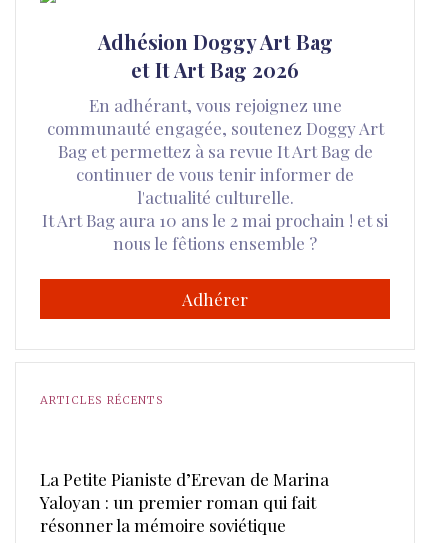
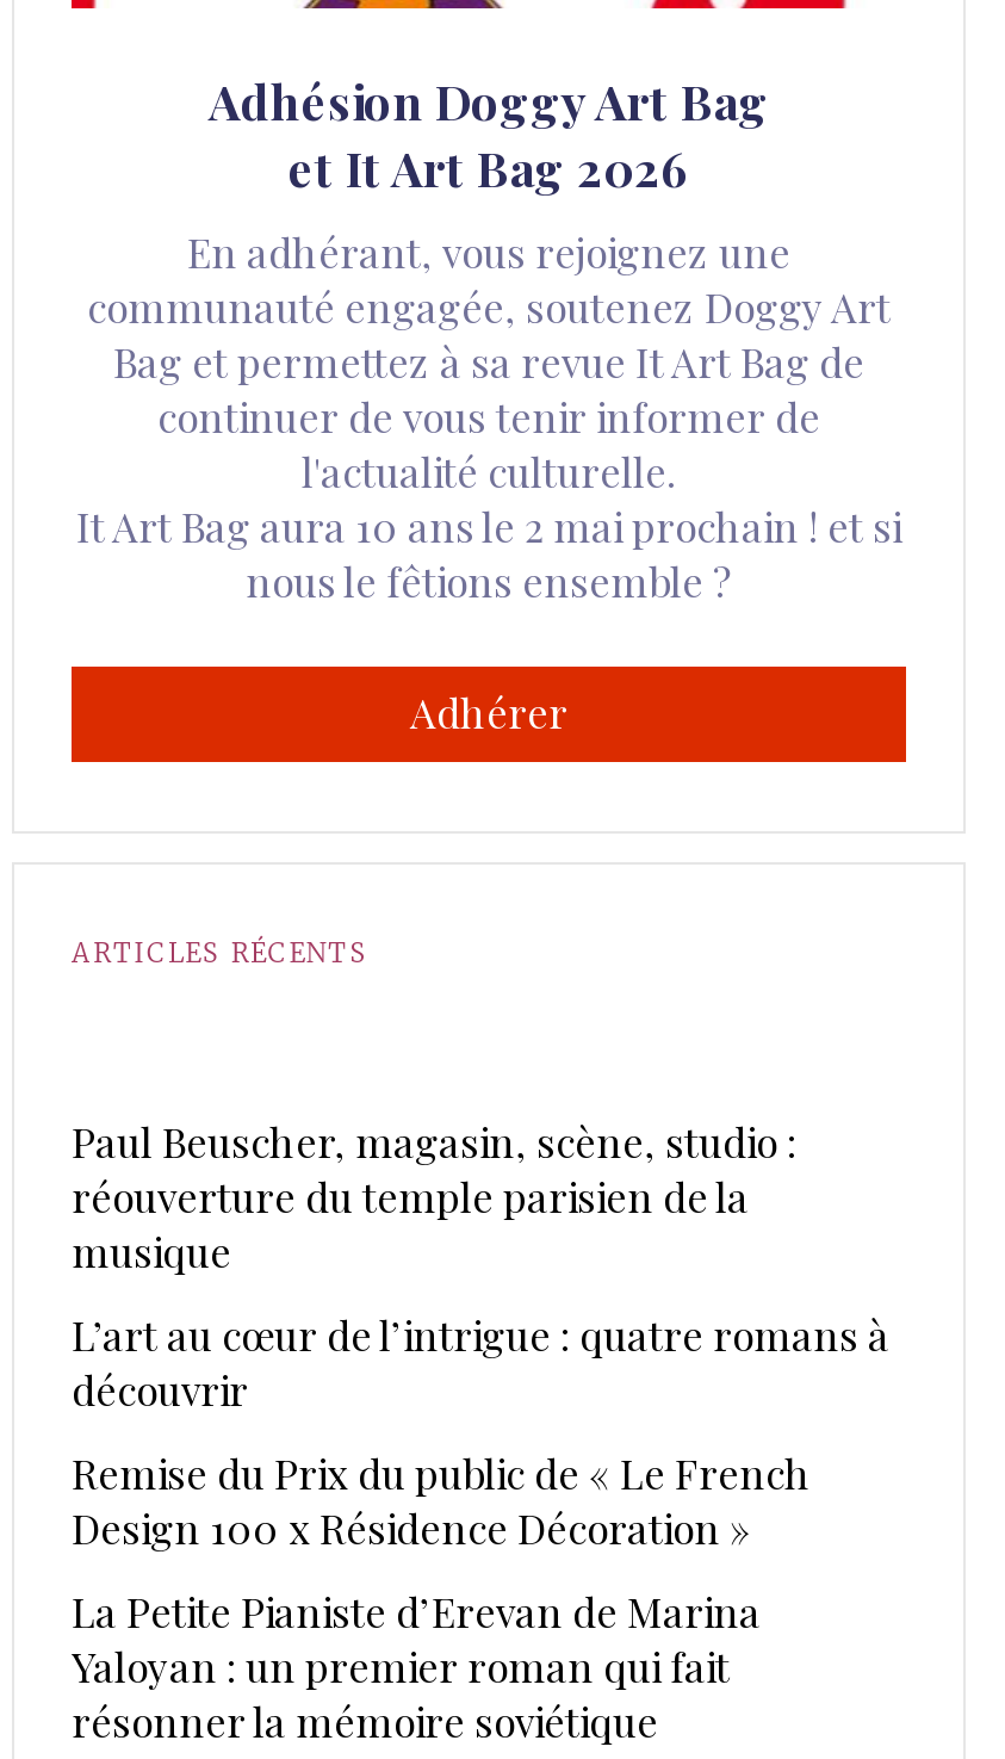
+ Paul Beuscher, magasin, scène, studio :
+ réouverture du temple parisien de la
+ musique
+ L’art au cœur de l’intrigue : quatre romans à
+ découvrir
+ Remise du Prix du public de « Le French
+ Design 100 x Résidence Décoration »
